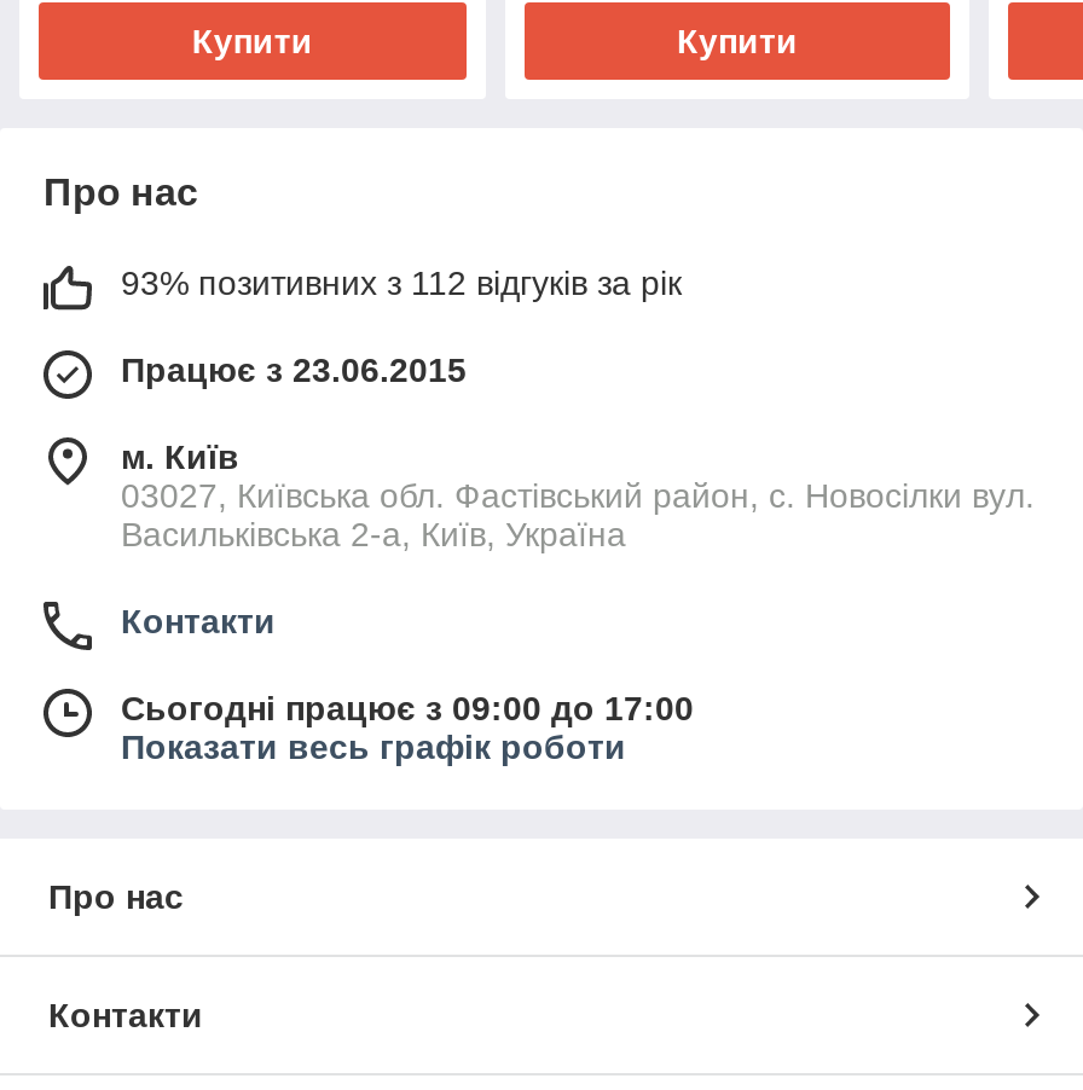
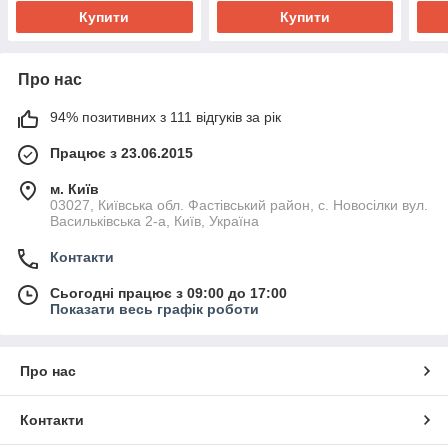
- 93% позитивних з 112 відгуків за рік
+ 94% позитивних з 111 відгуків за рік
